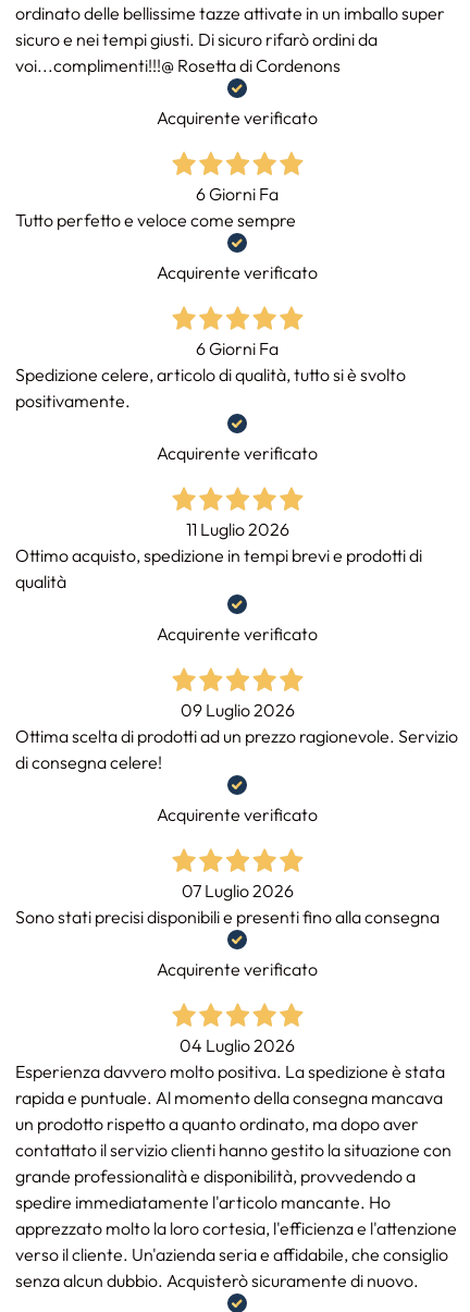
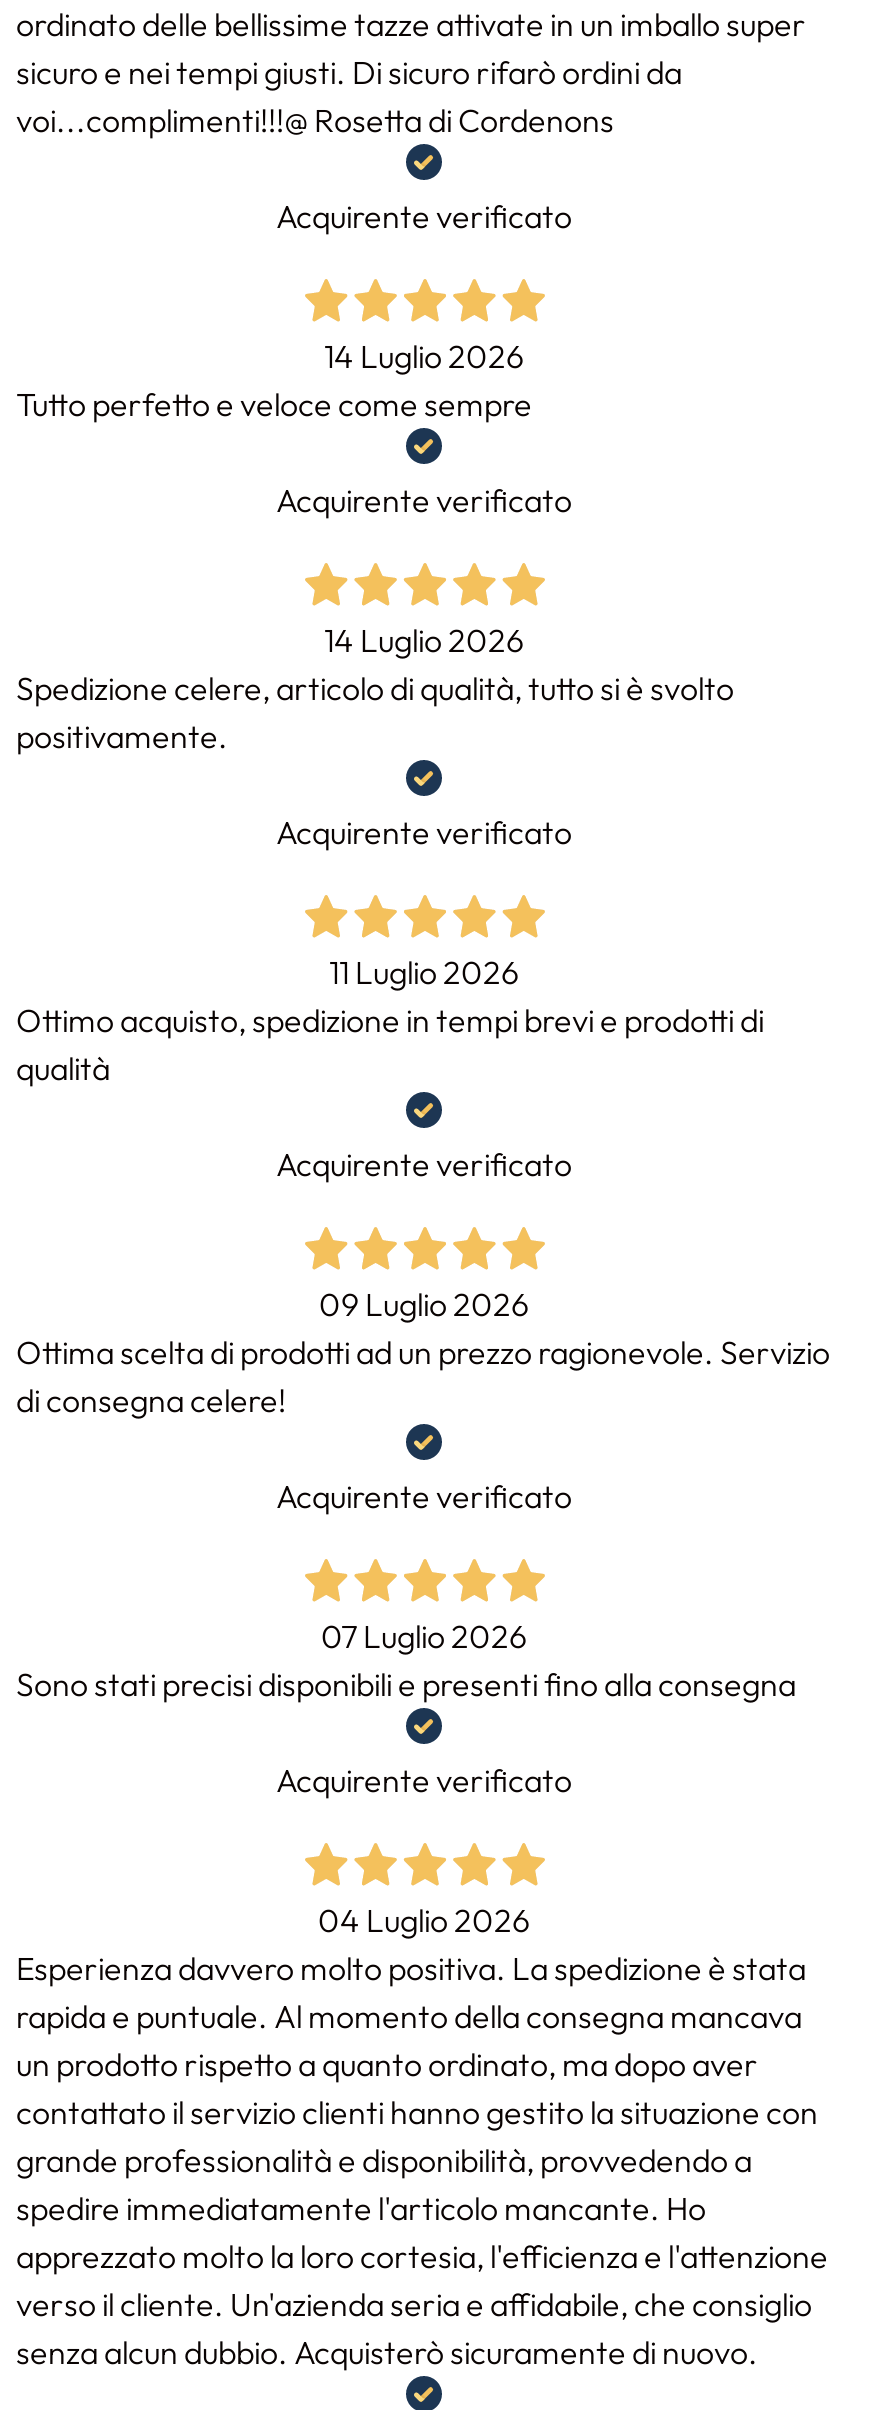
- 6 Giorni Fa
+ 14 Luglio 2026

- 6 Giorni Fa
+ 14 Luglio 2026
